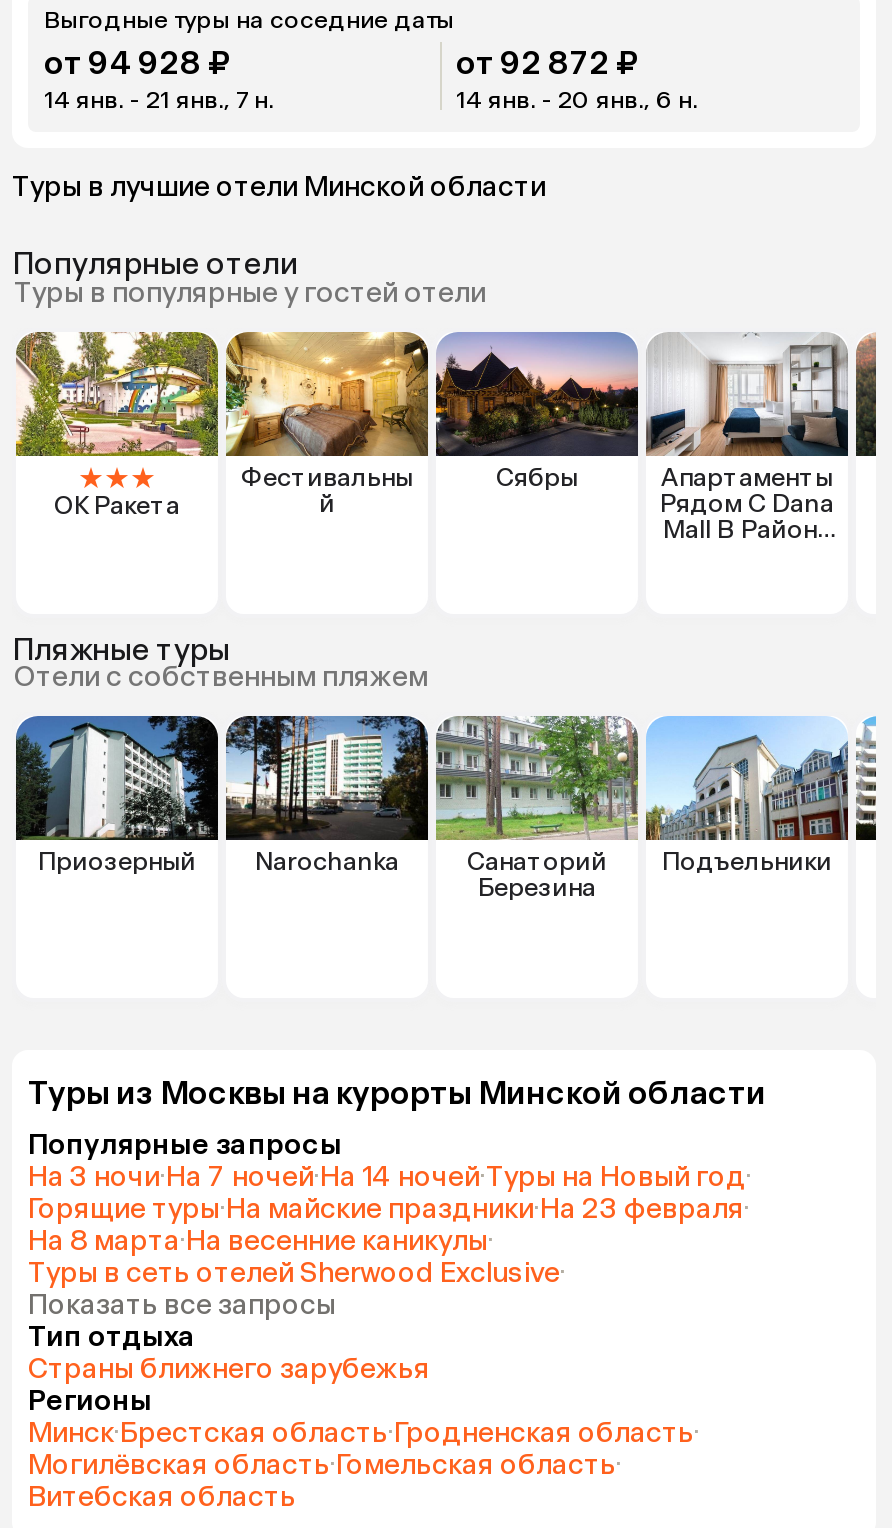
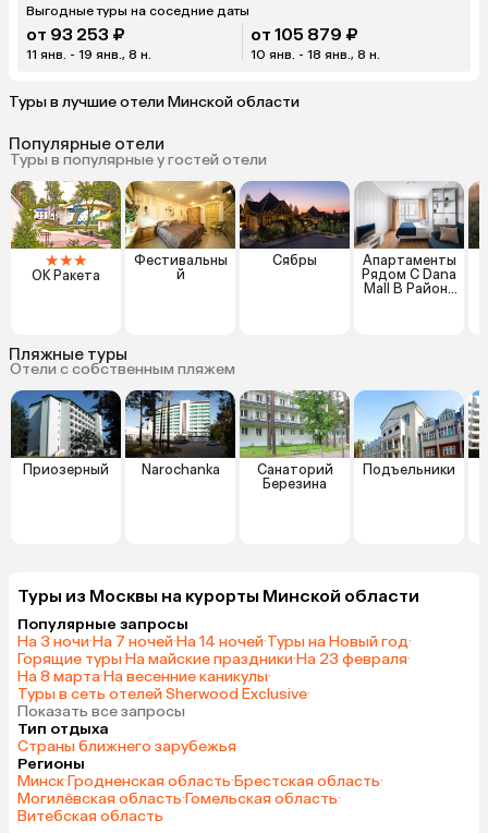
- от 94 928 ₽
+ от 93 253 ₽

- от 92 872 ₽
+ от 105 879 ₽

- 14 янв. - 21 янв., 7 н.
+ 11 янв. - 19 янв., 8 н.

- 14 янв. - 20 янв., 6 н.
+ 10 янв. - 18 янв., 8 н.

- Минск·Брестская область·Гродненская область·
+ Минск·Гродненская область·Брестская область·
